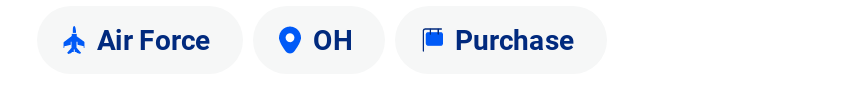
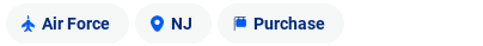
- OH
+ NJ
